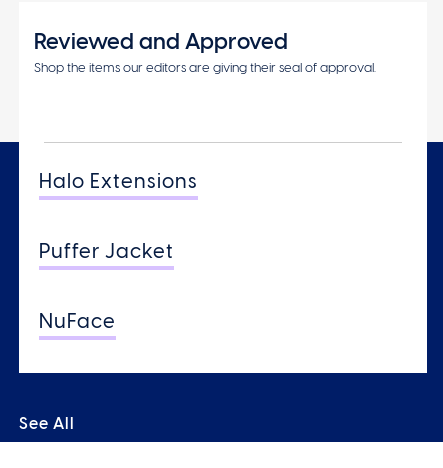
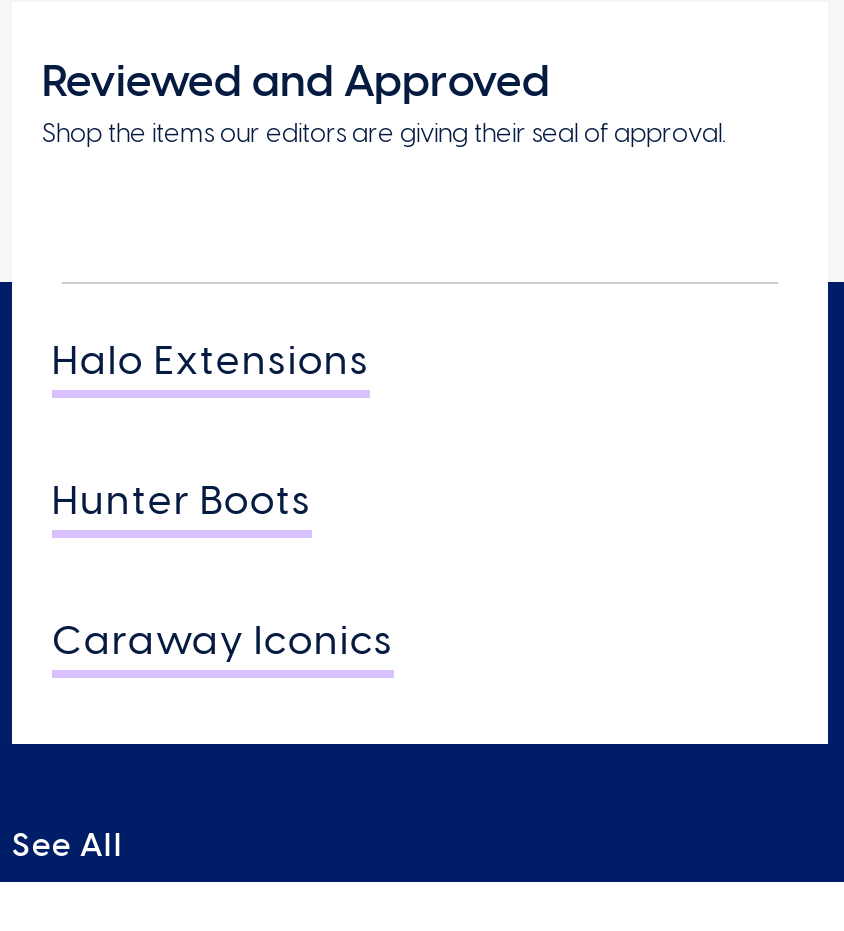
- Puffer Jacket
+ Hunter Boots

- NuFace
+ Caraway Iconics
